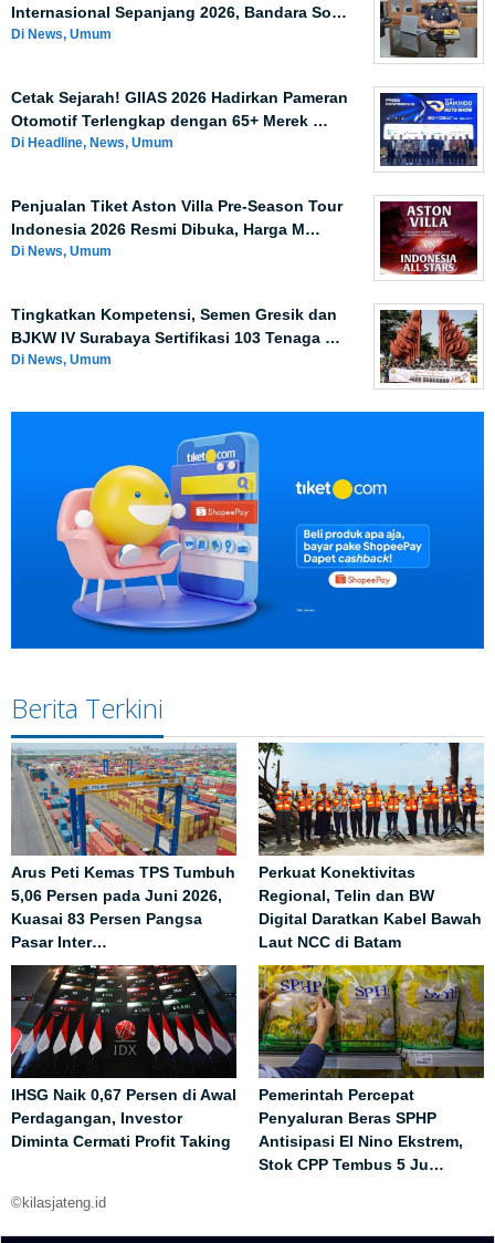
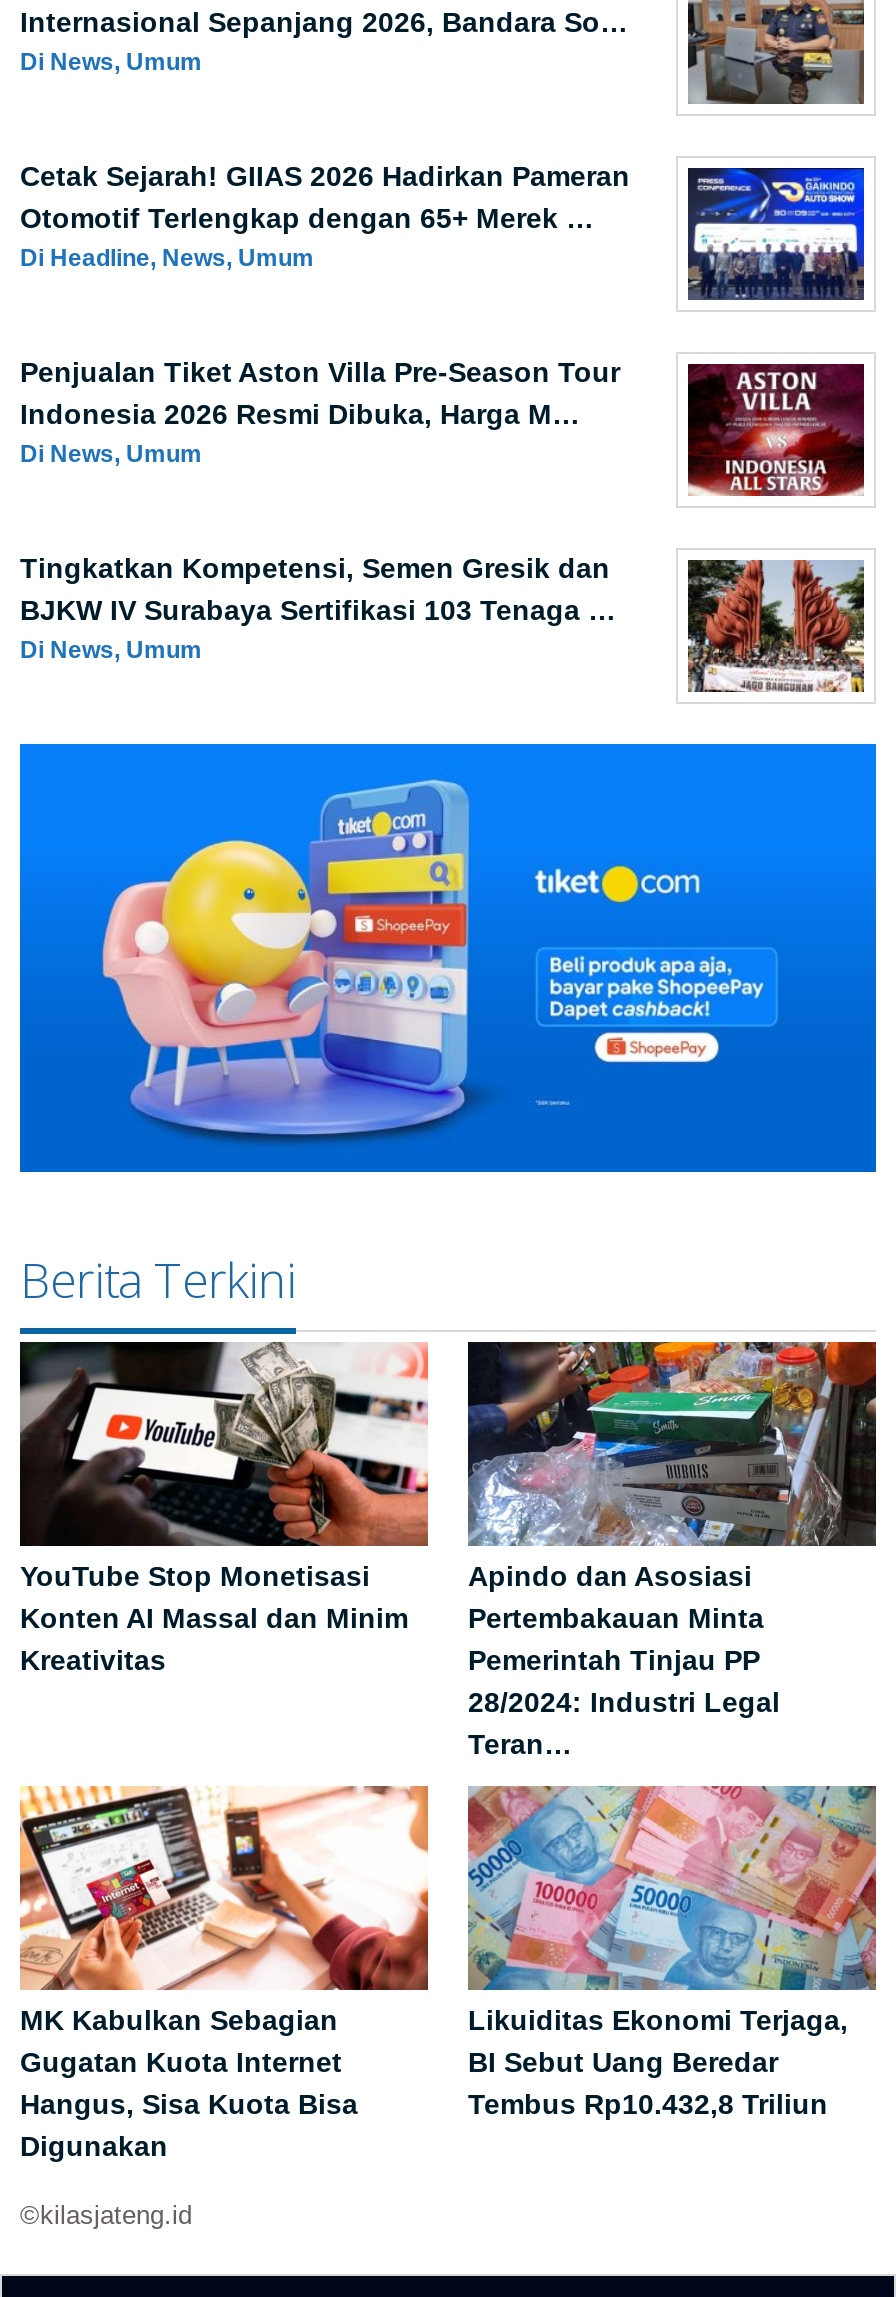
- [image]
- Arus Peti Kemas TPS Tumbuh
- 5,06 Persen pada Juni 2026,
- Kuasai 83 Persen Pangsa
- Pasar Inter…
+ [image]
+ YouTube Stop Monetisasi
+ Konten AI Massal dan Minim
+ Kreativitas

- [image]
- Perkuat Konektivitas
- Regional, Telin dan BW
- Digital Daratkan Kabel Bawah
- Laut NCC di Batam
+ [image]
+ Apindo dan Asosiasi
+ Pertembakauan Minta
+ Pemerintah Tinjau PP
+ 28/2024: Industri Legal
+ Teran…

- [image]
- IHSG Naik 0,67 Persen di Awal
- Perdagangan, Investor
- Diminta Cermati Profit Taking
+ [image]
+ MK Kabulkan Sebagian
+ Gugatan Kuota Internet
+ Hangus, Sisa Kuota Bisa
+ Digunakan

- [image]
- Pemerintah Percepat
- Penyaluran Beras SPHP
- Antisipasi El Nino Ekstrem,
- Stok CPP Tembus 5 Ju…
+ [image]
+ Likuiditas Ekonomi Terjaga,
+ BI Sebut Uang Beredar
+ Tembus Rp10.432,8 Triliun
